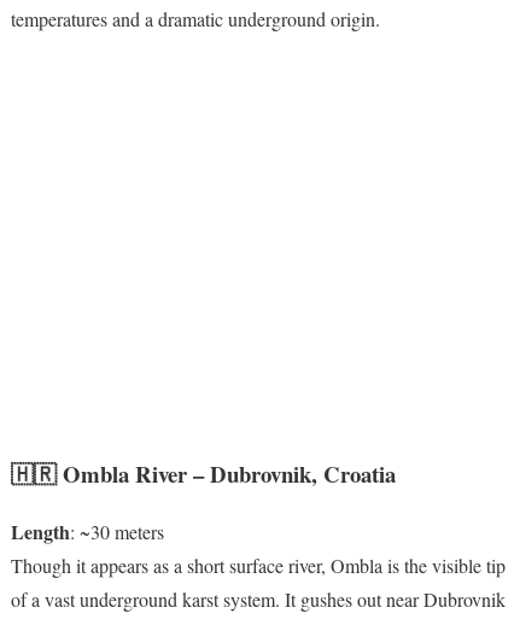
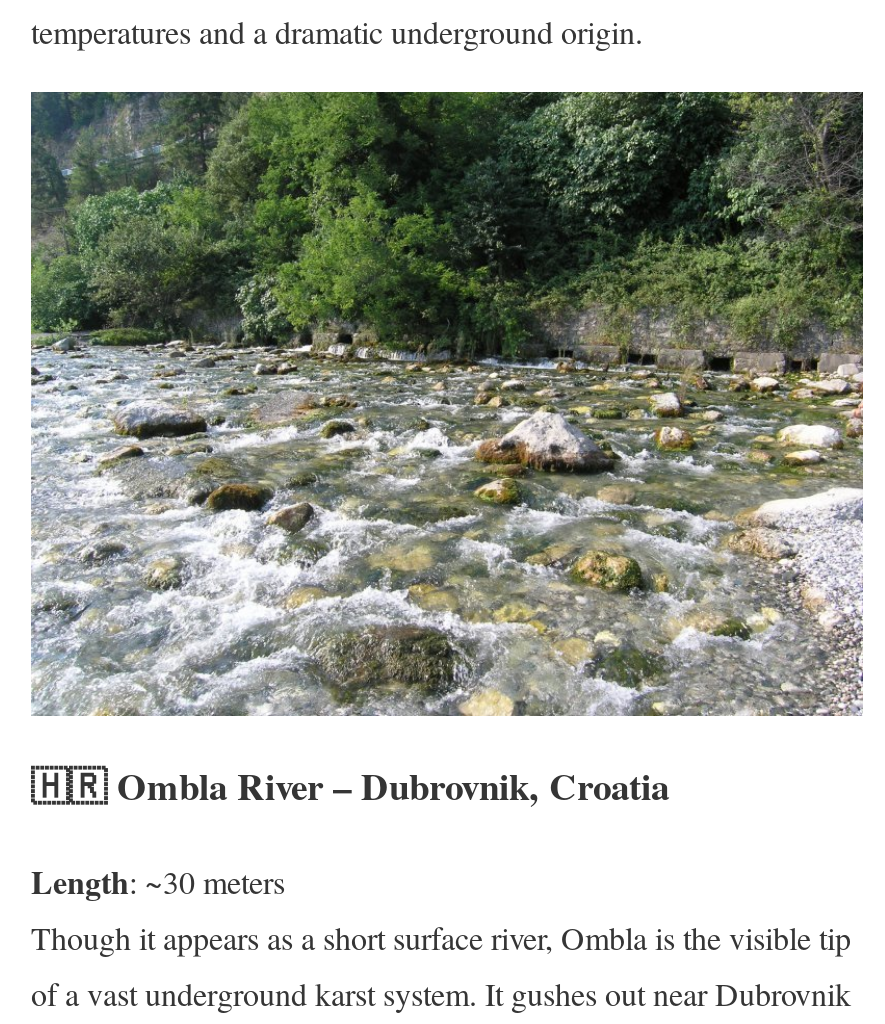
+ [image]
